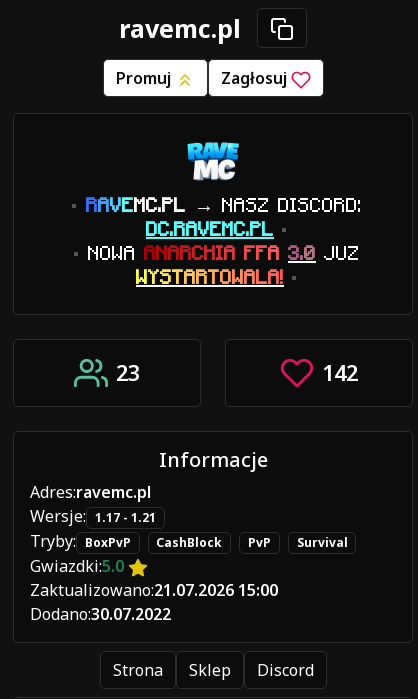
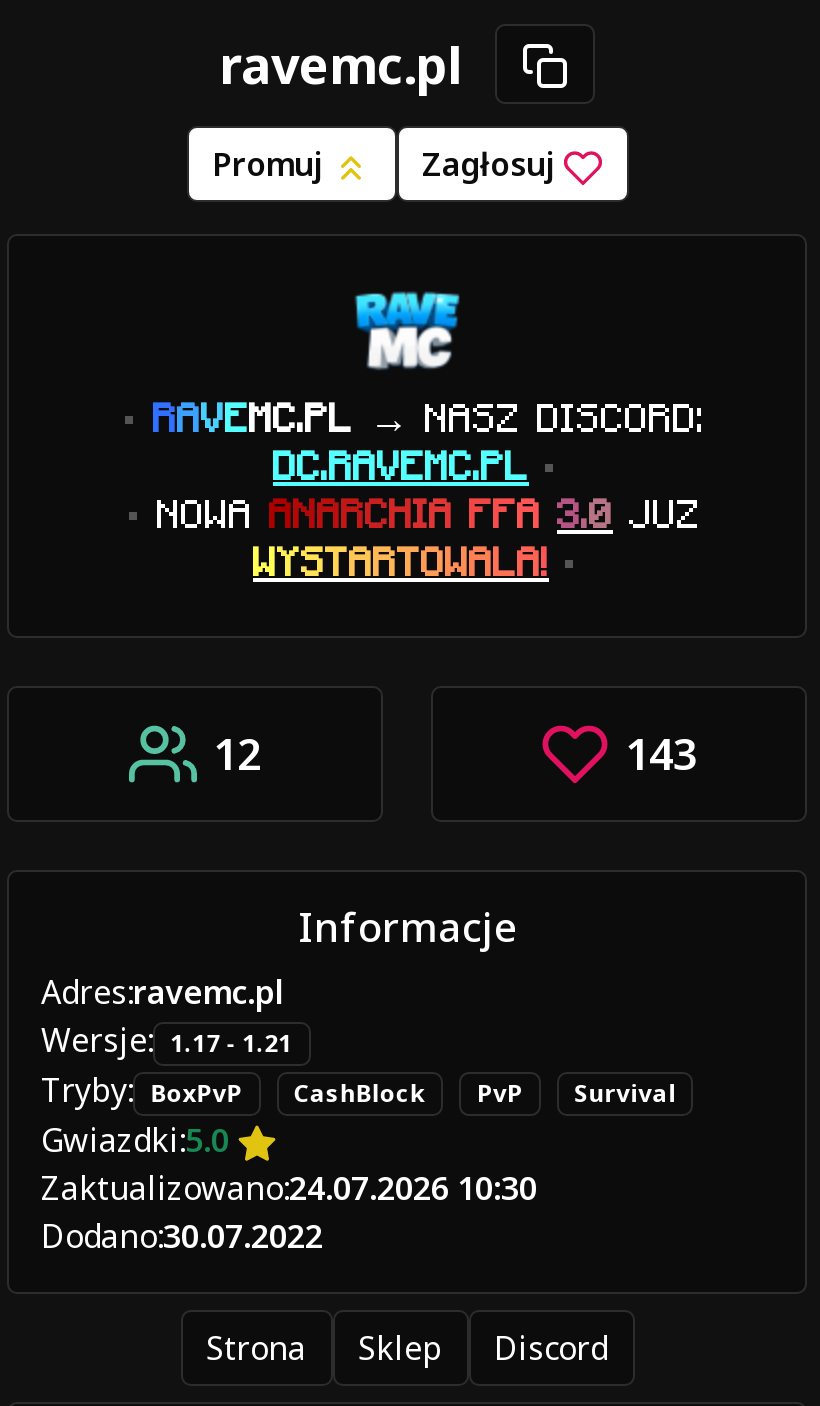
- 23
+ 12

- 142
+ 143

- Zaktualizowano:21.07.2026 15:00
+ Zaktualizowano:24.07.2026 10:30
